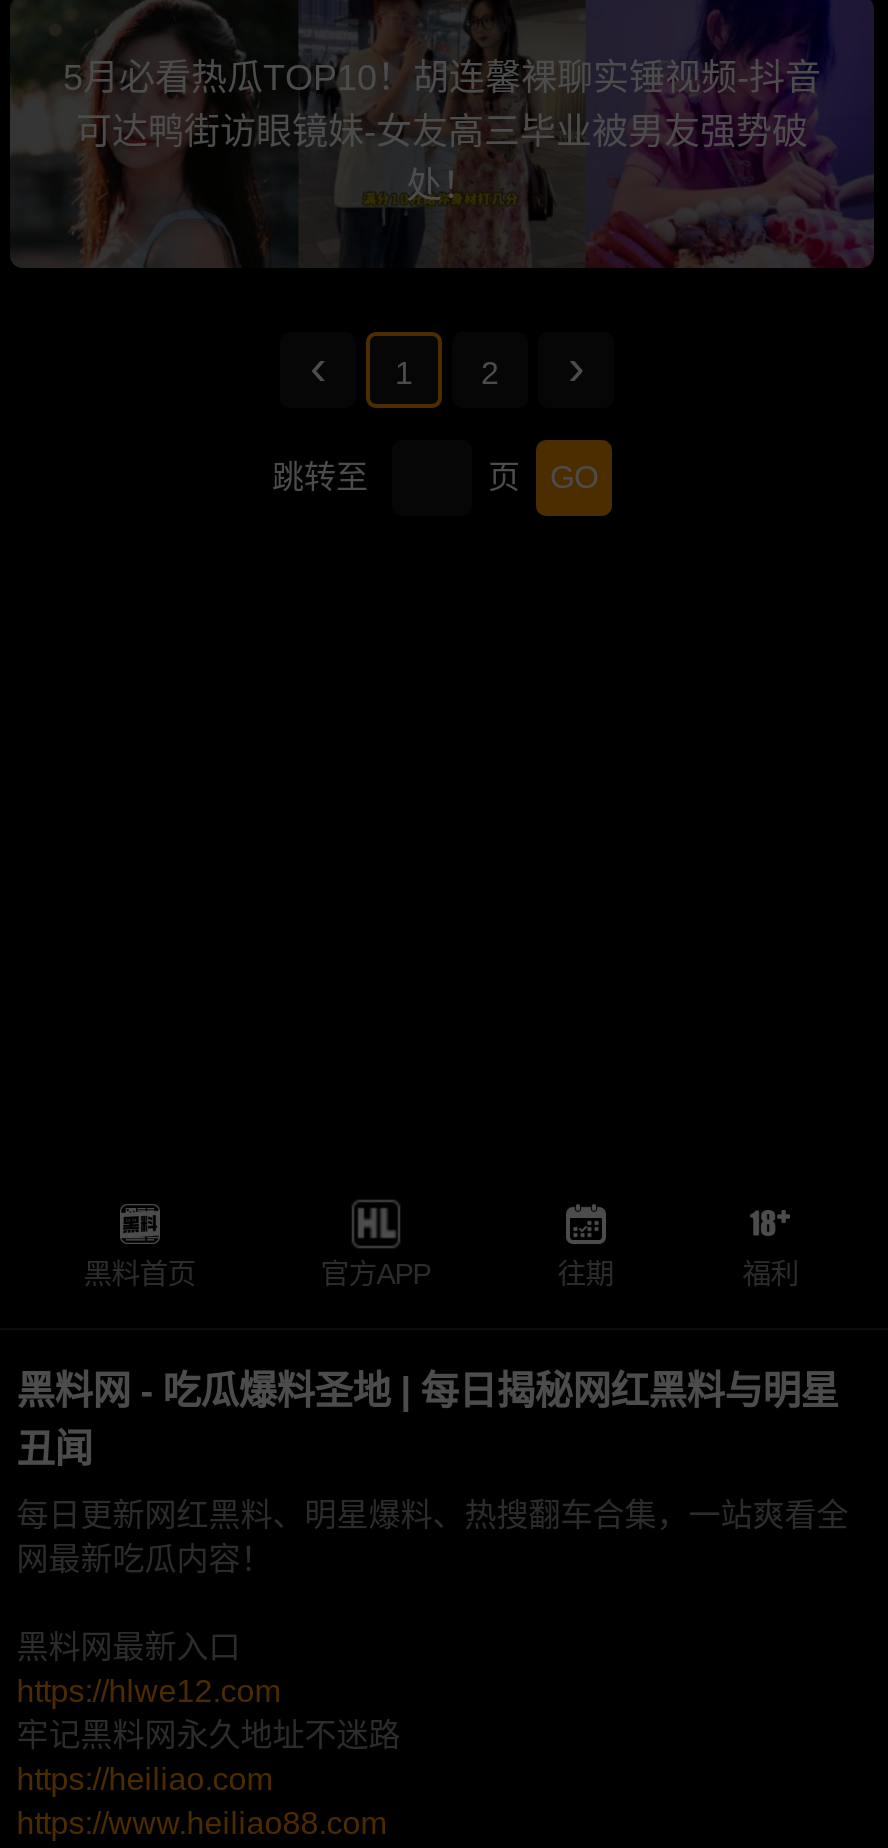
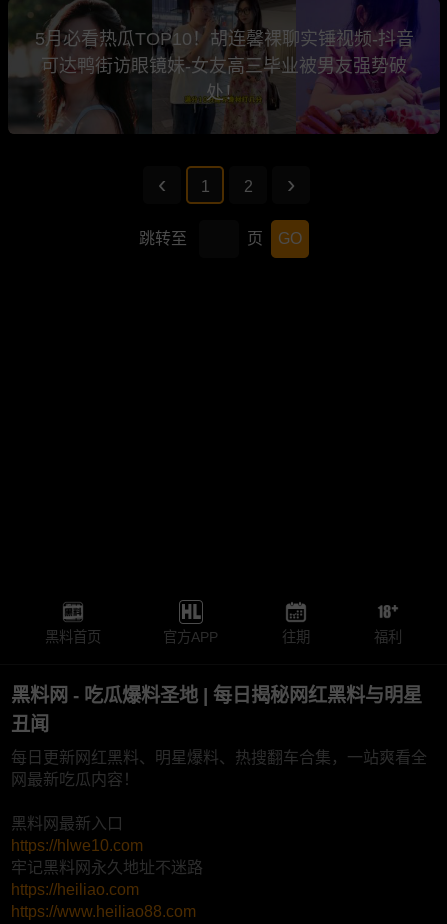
- https://hlwe12.com
+ https://hlwe10.com
